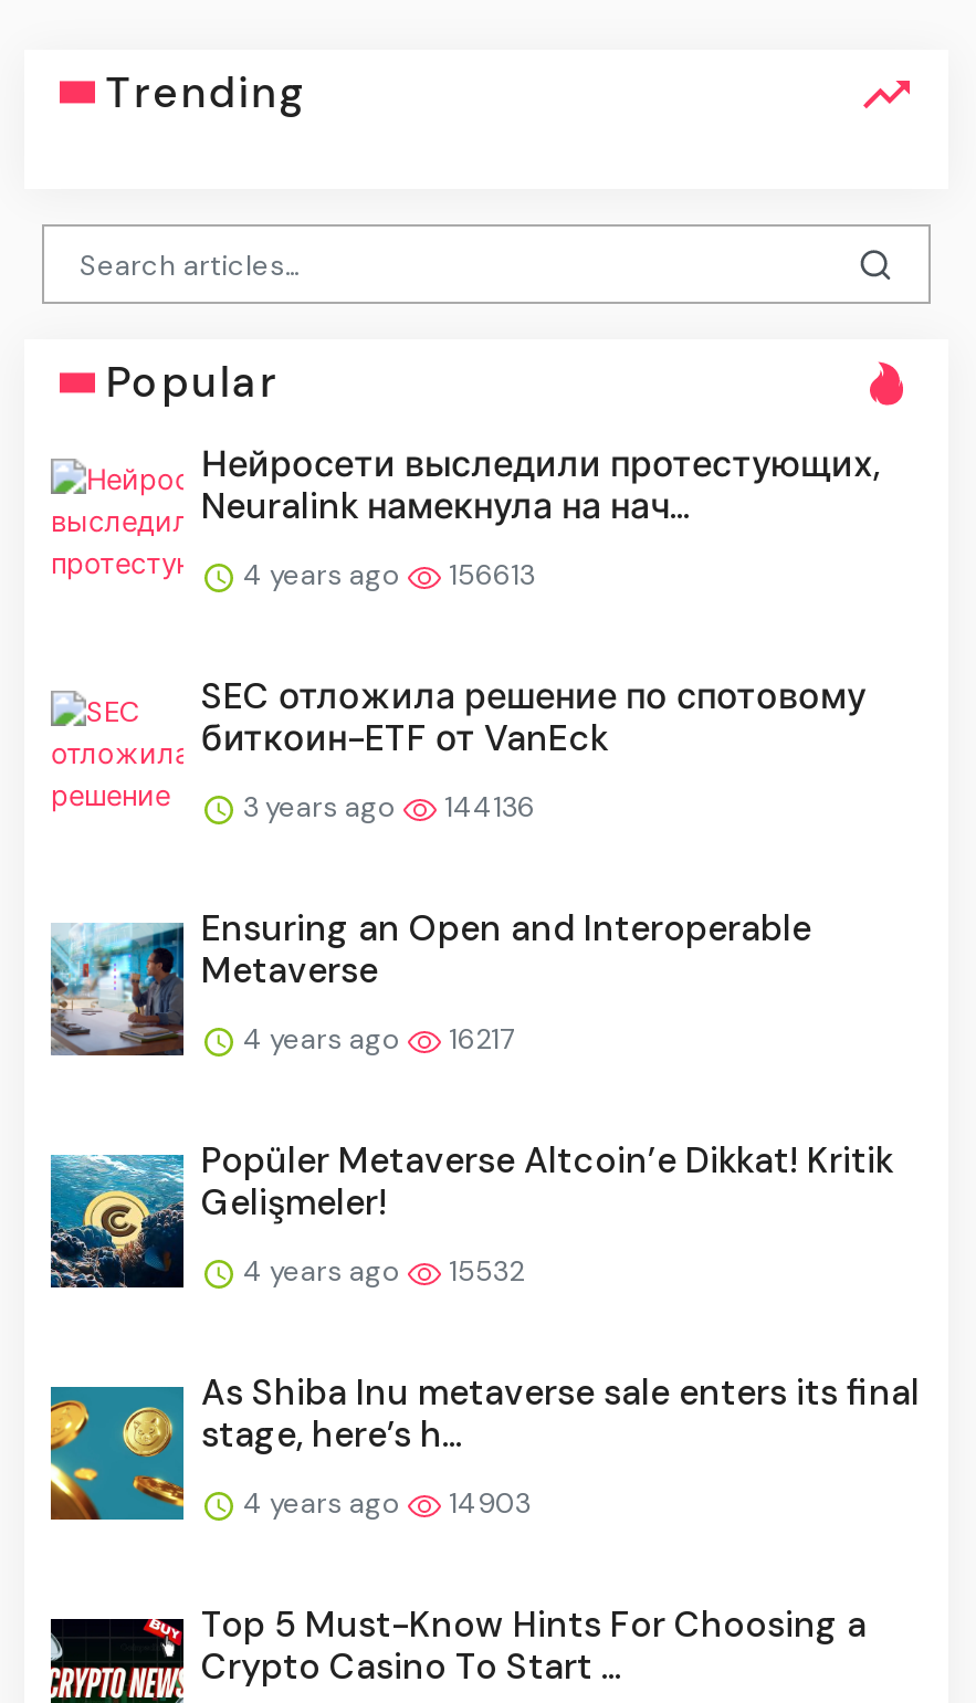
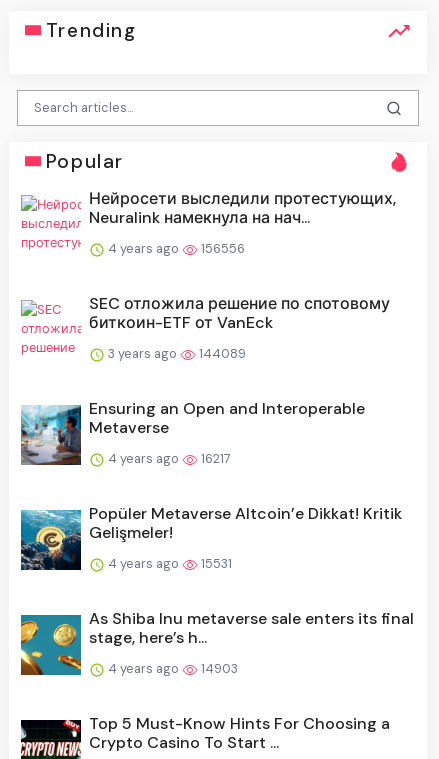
- 4 years ago 156613
+ 4 years ago 156556

- 3 years ago 144136
+ 3 years ago 144089

- 4 years ago 15532
+ 4 years ago 15531
